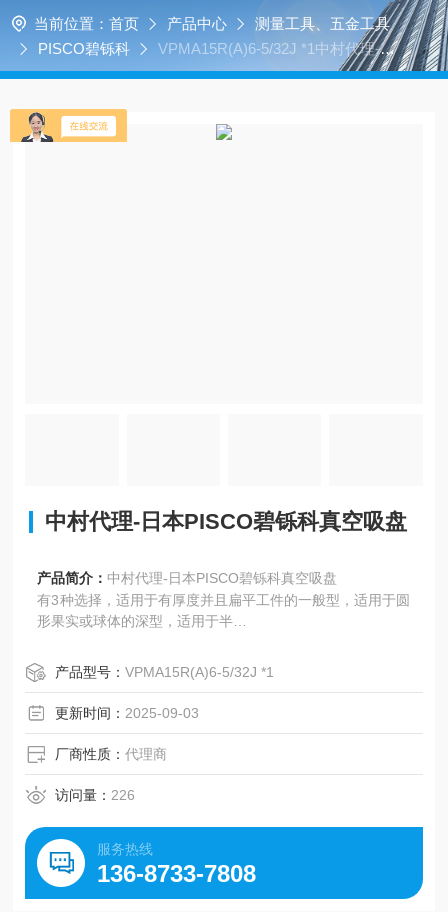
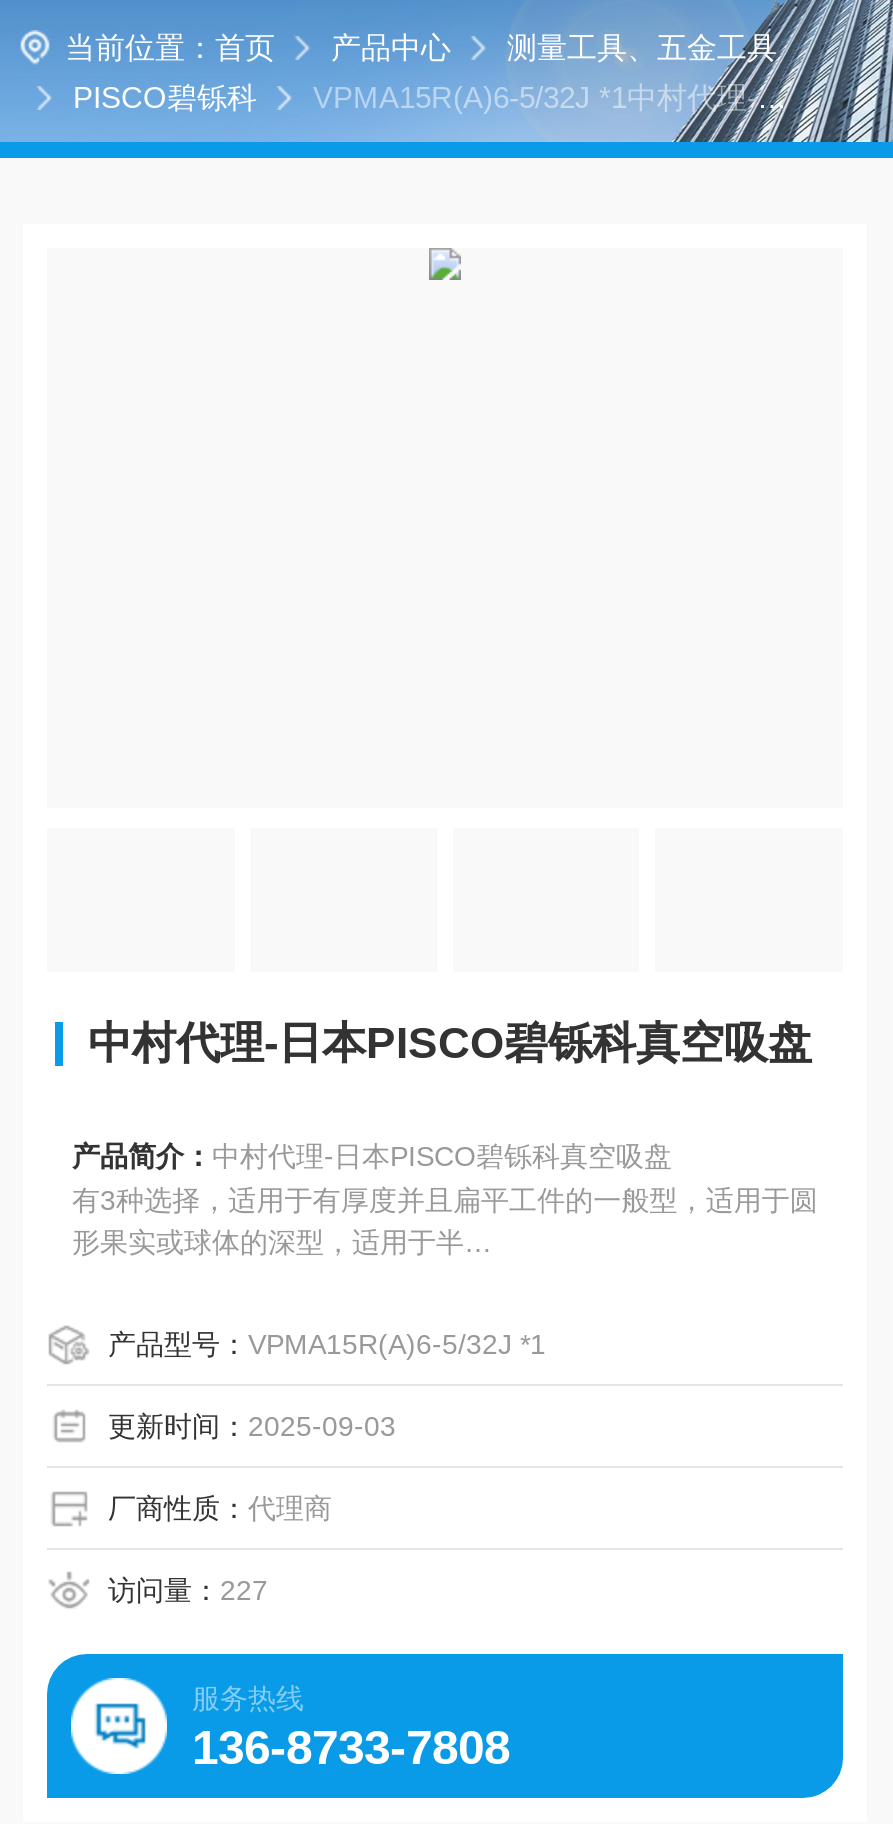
- [image]

- 访问量：226
+ 访问量：227
